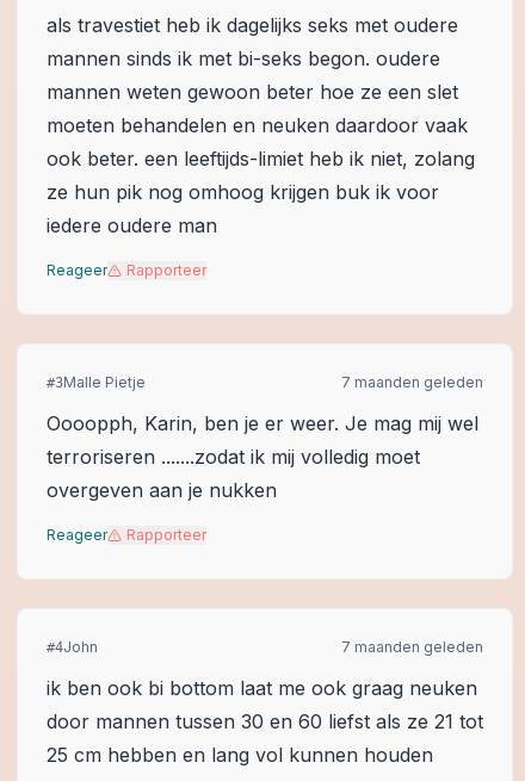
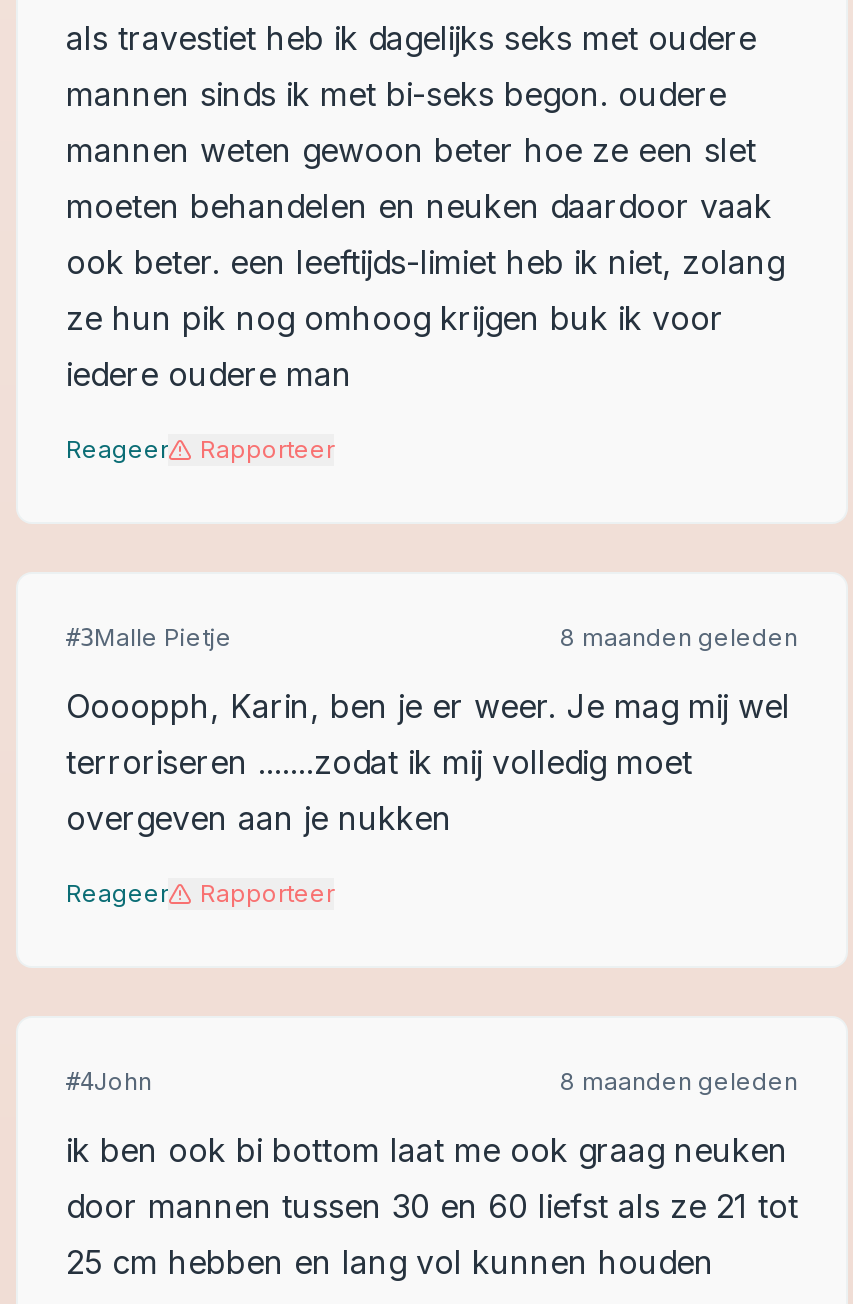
- 7 maanden geleden
+ 8 maanden geleden

- 7 maanden geleden
+ 8 maanden geleden
